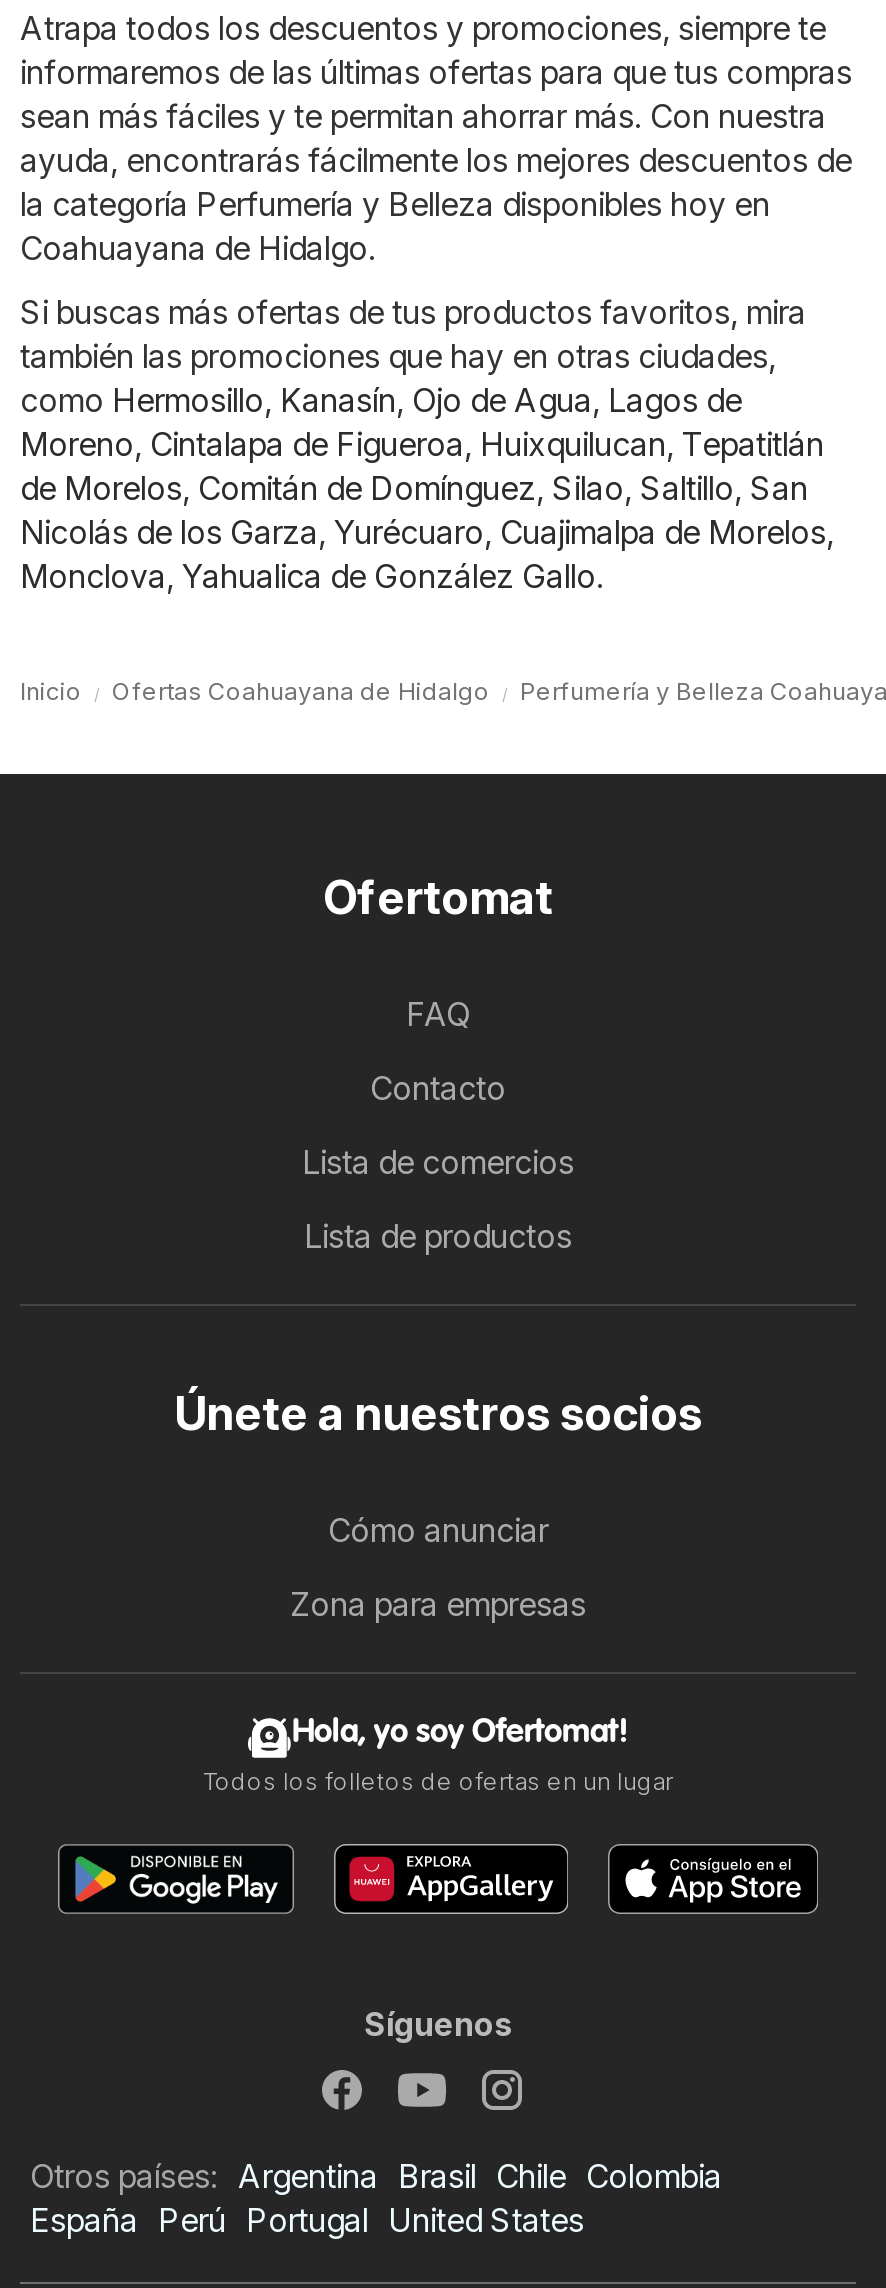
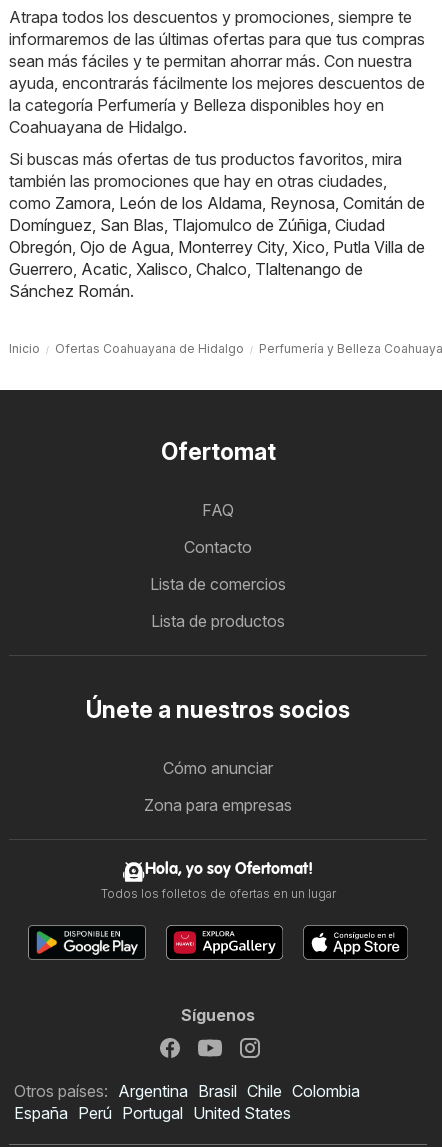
- como Hermosillo, Kanasín, Ojo de Agua, Lagos de
- Moreno, Cintalapa de Figueroa, Huixquilucan, Tepatitlán
- de Morelos, Comitán de Domínguez, Silao, Saltillo, San
- Nicolás de los Garza, Yurécuaro, Cuajimalpa de Morelos,
- Monclova, Yahualica de González Gallo.
+ como Zamora, León de los Aldama, Reynosa, Comitán de
+ Domínguez, San Blas, Tlajomulco de Zúñiga, Ciudad
+ Obregón, Ojo de Agua, Monterrey City, Xico, Putla Villa de
+ Guerrero, Acatic, Xalisco, Chalco, Tlaltenango de
+ Sánchez Román.
